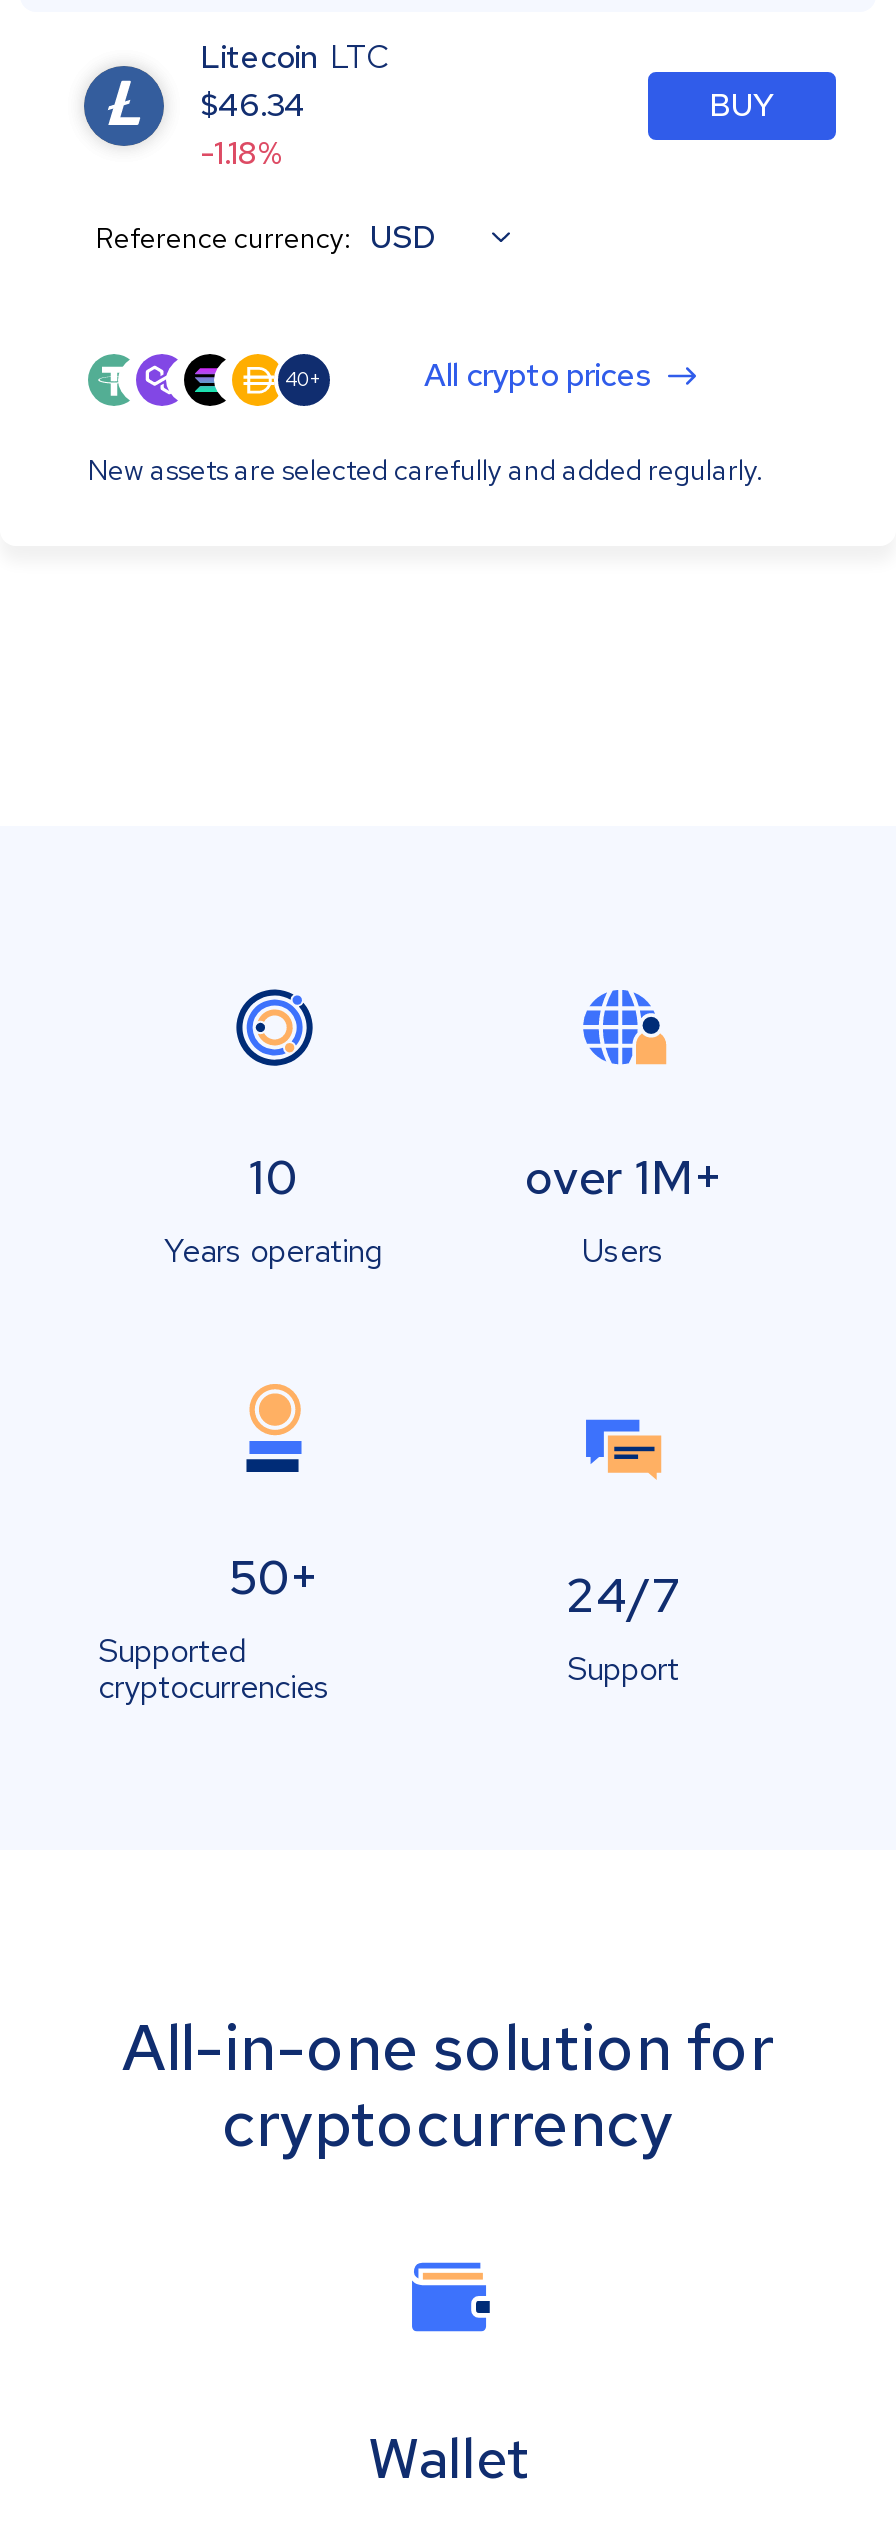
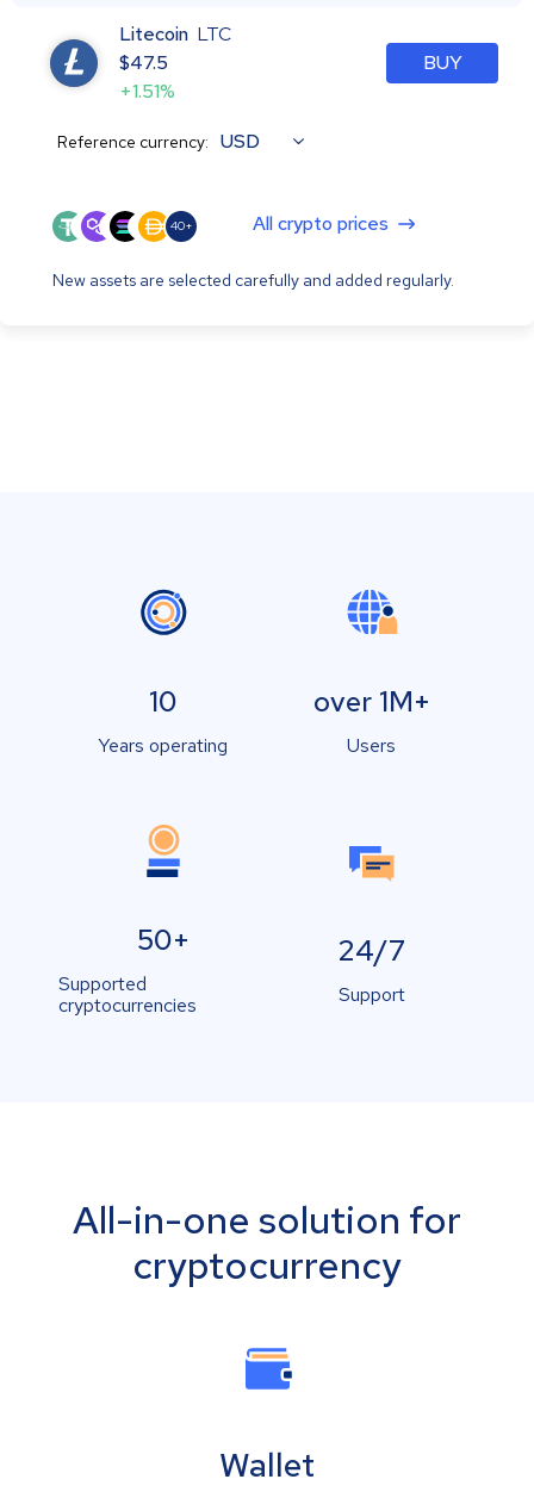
- $46.34
+ $47.5

- -1.18%
+ +1.51%
